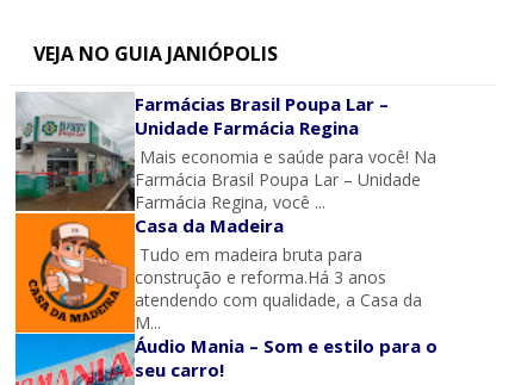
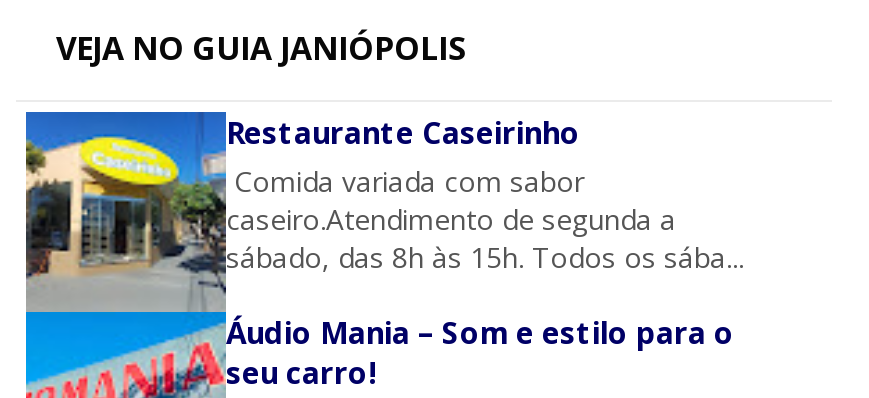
- [image]
- Farmácias Brasil Poupa Lar –
- Unidade Farmácia Regina
- Mais economia e saúde para você! Na
- Farmácia Brasil Poupa Lar – Unidade
- Farmácia Regina, você ...
- Casa da Madeira
- Tudo em madeira bruta para
- construção e reforma.Há 3 anos
- atendendo com qualidade, a Casa da
- M...
+ [image]
+ Restaurante Caseirinho
+ Comida variada com sabor
+ caseiro.Atendimento de segunda a
+ sábado, das 8h às 15h. Todos os sába...
